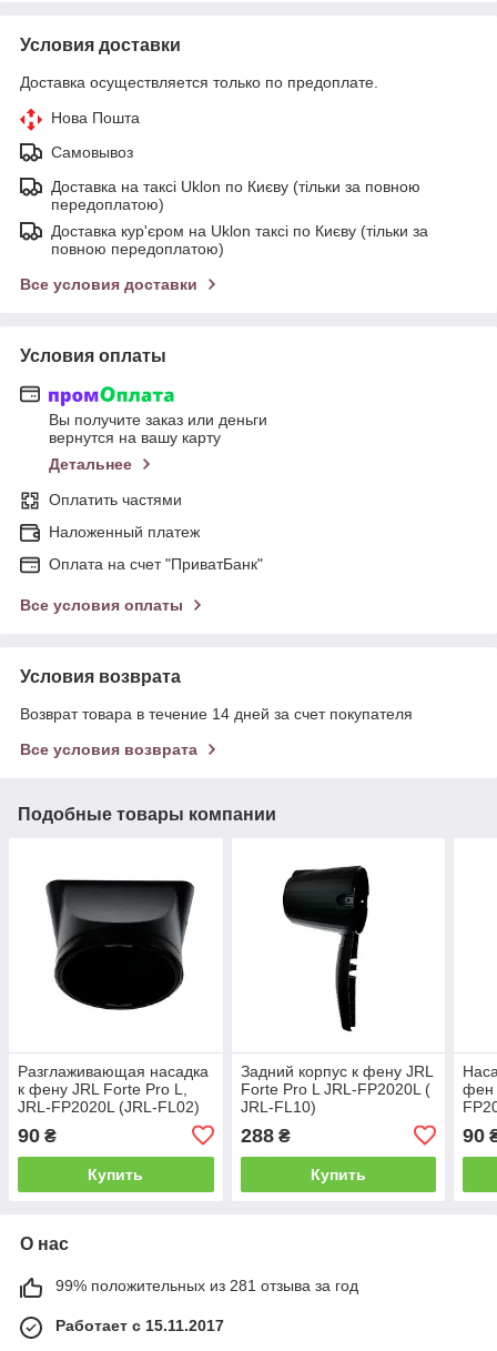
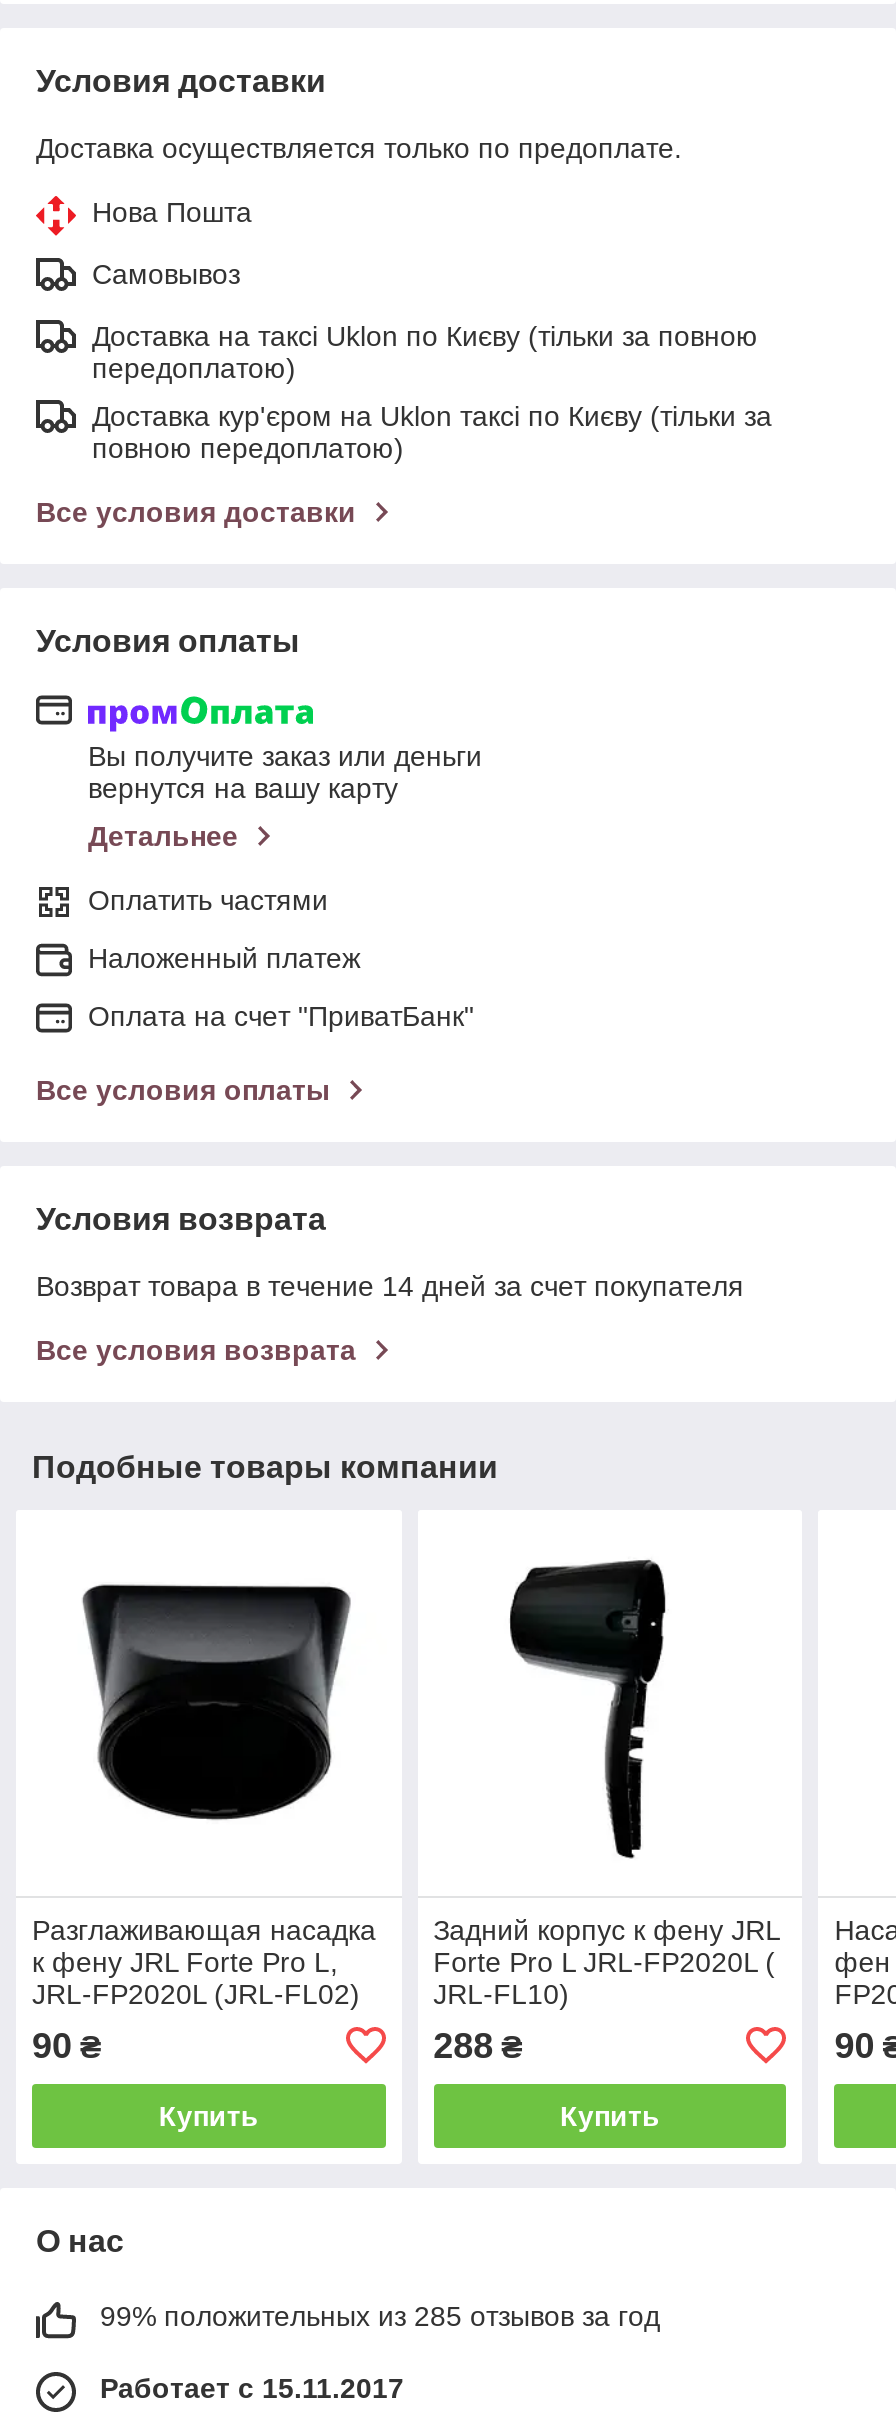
- 99% положительных из 281 отзыва за год
+ 99% положительных из 285 отзывов за год
